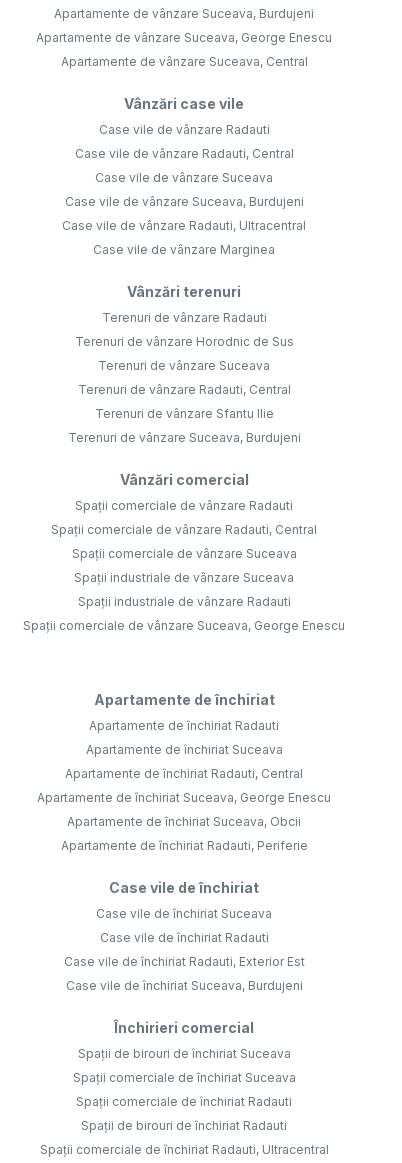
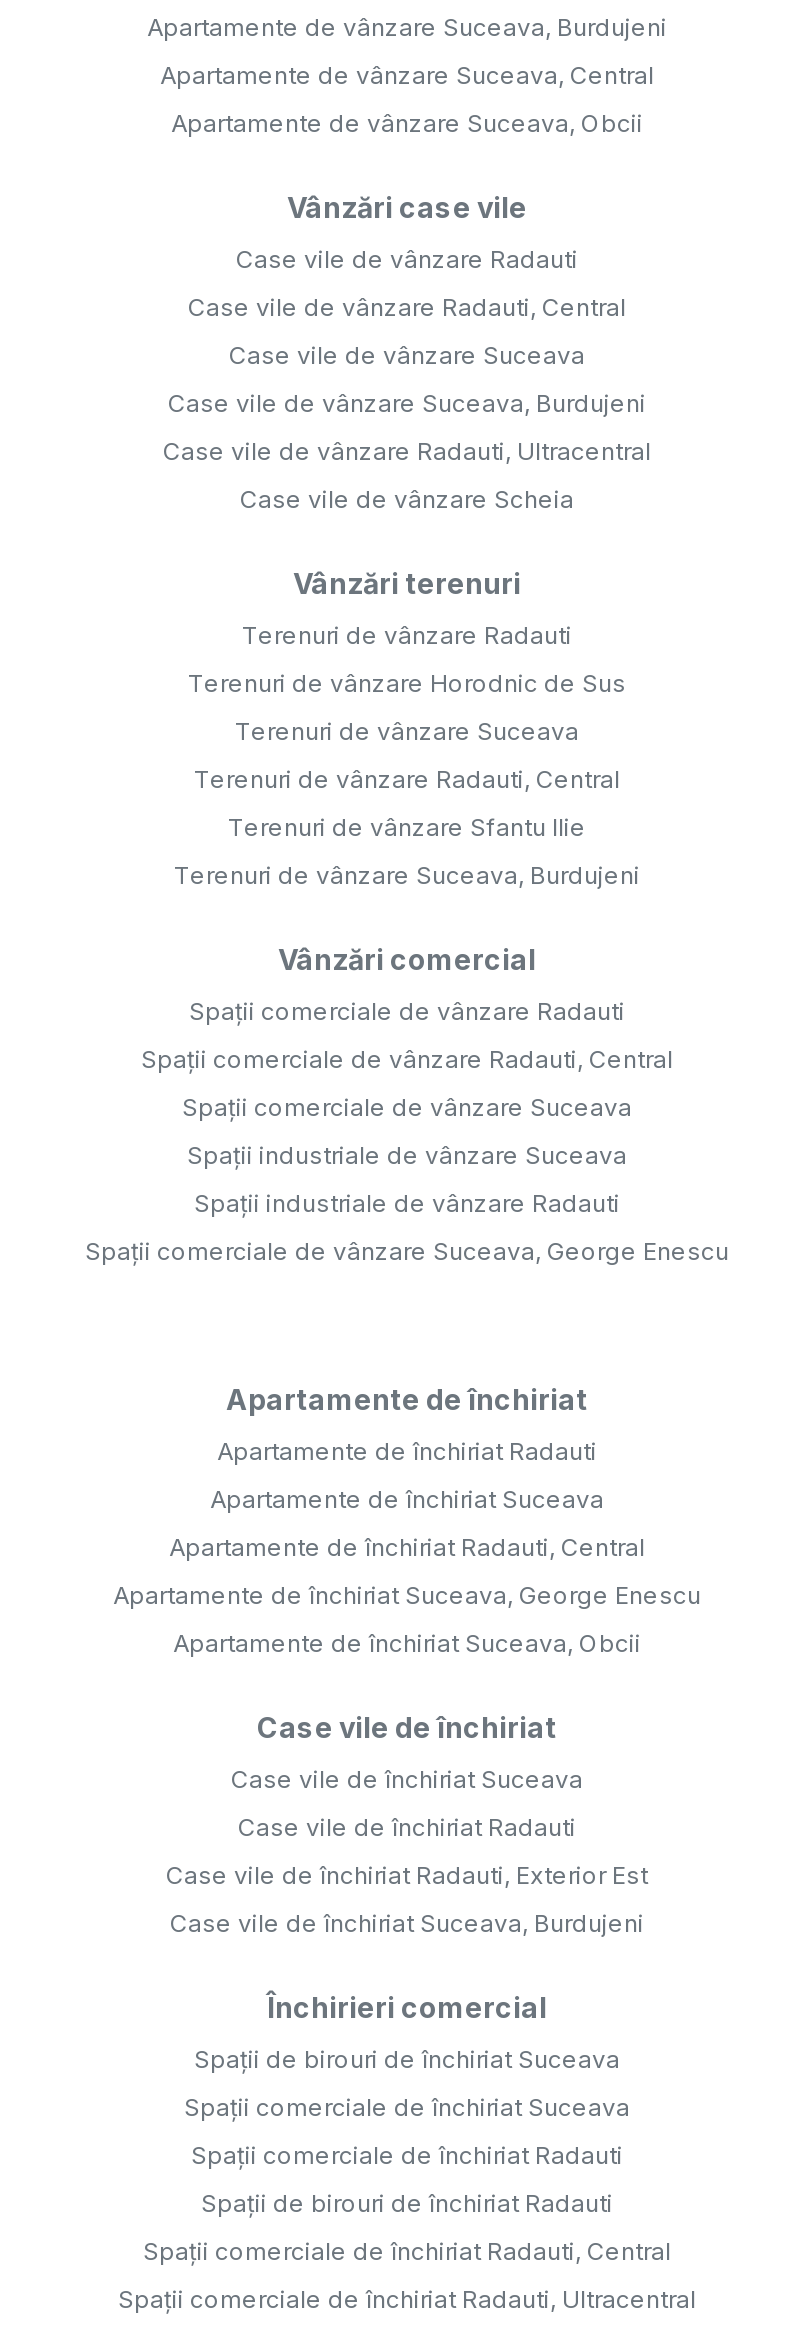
- Apartamente de vânzare Suceava, George Enescu

moved up: Apartamente de vânzare Suceava, Central

+ Apartamente de vânzare Suceava, Obcii

- Case vile de vânzare Marginea
+ Case vile de vânzare Scheia

- Apartamente de închiriat Radauti, Periferie

moved up: Case vile de închiriat | Case vile de închiriat Suceava | Case vile de închiriat Radauti | ... | Spații comerciale de închiriat Radauti | Spații de birouri de închiriat Radauti

+ Spații comerciale de închiriat Radauti, Central
